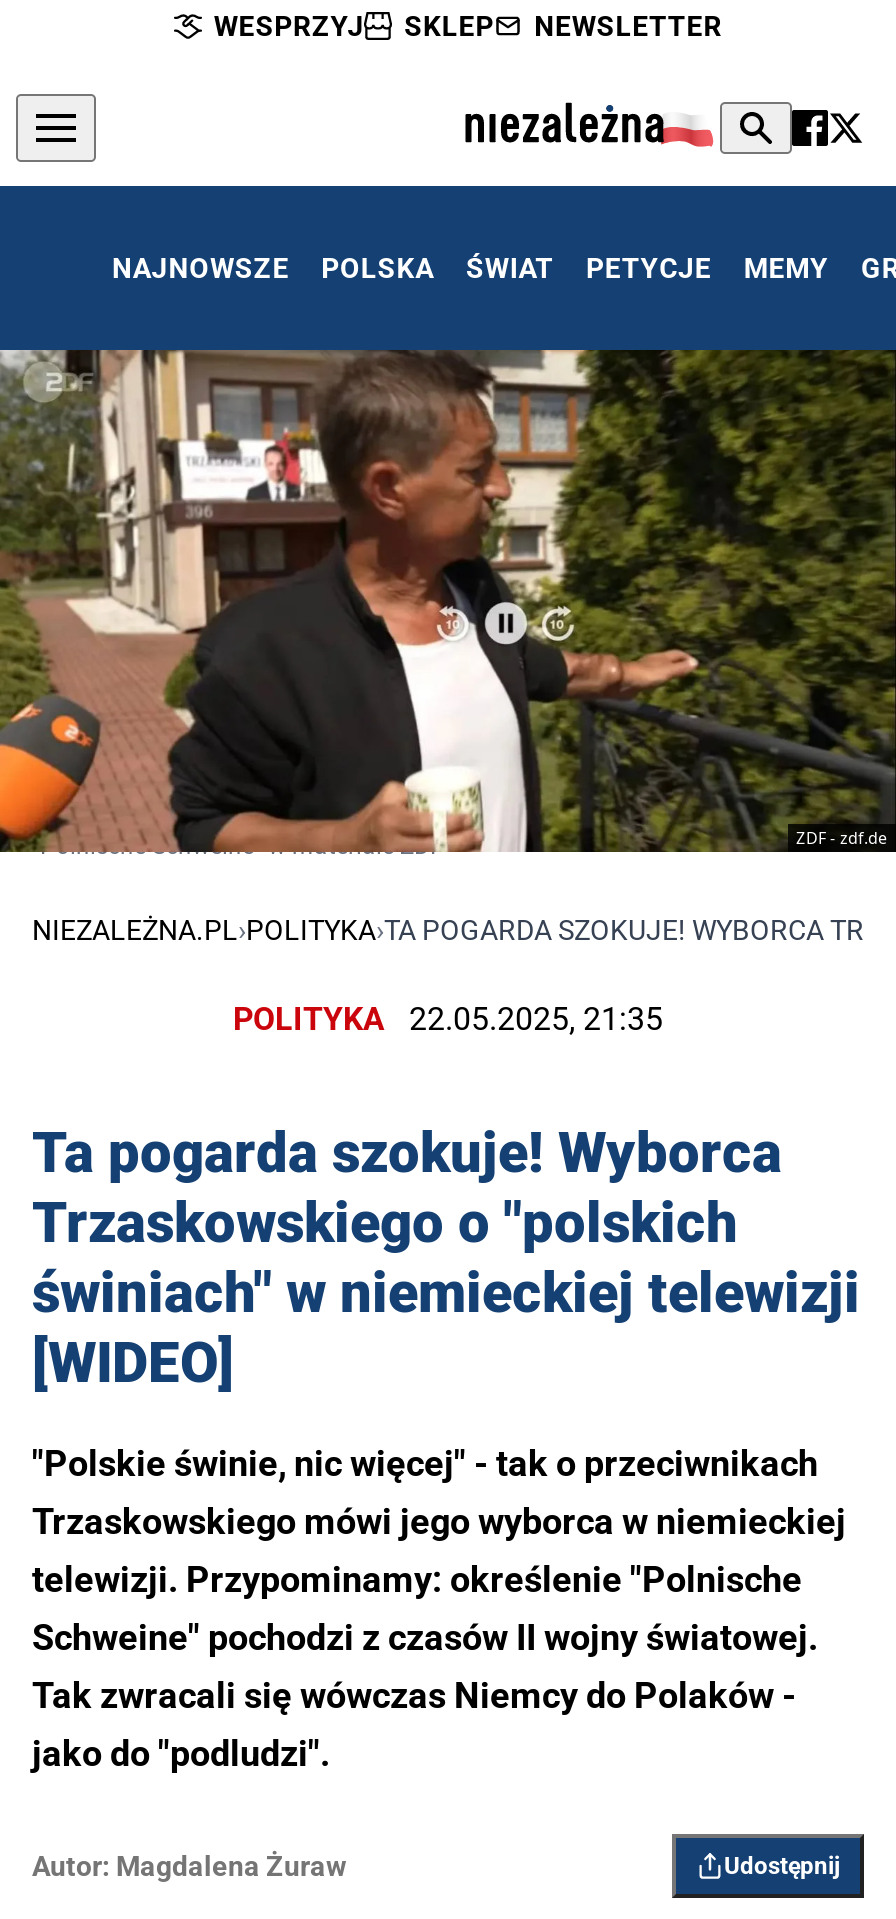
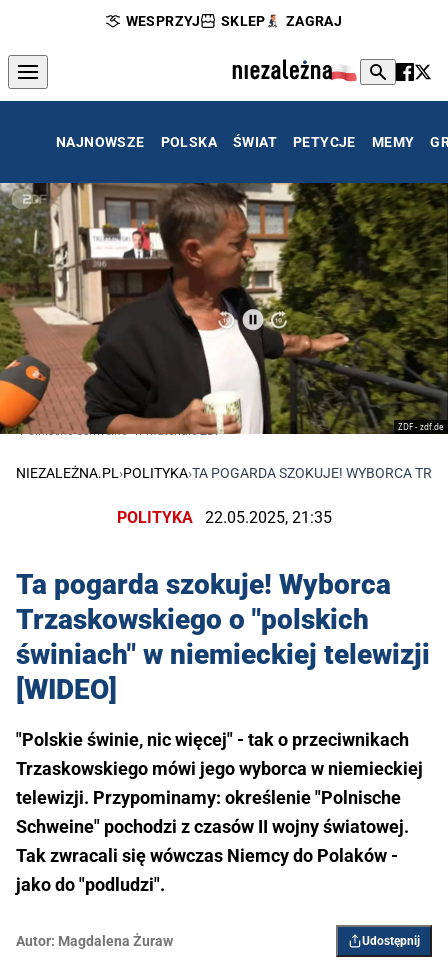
- NEWSLETTER
+ ZAGRAJ
